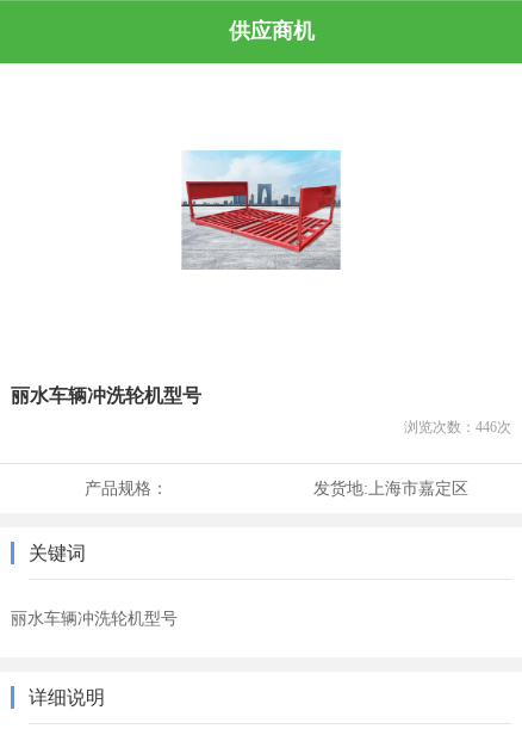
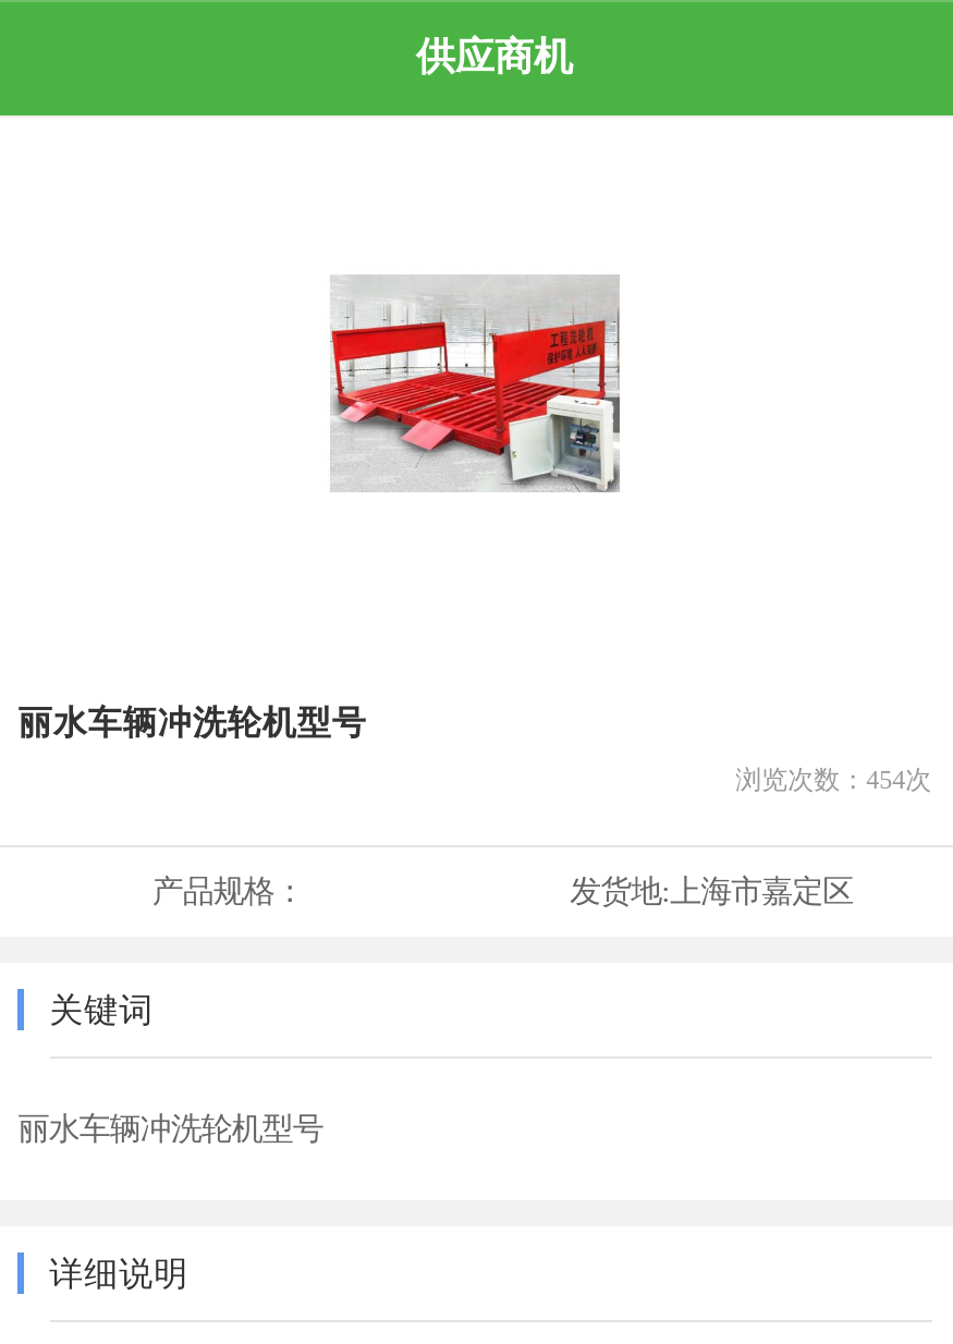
- [image]
+ [image]

- 浏览次数：446次
+ 浏览次数：454次
